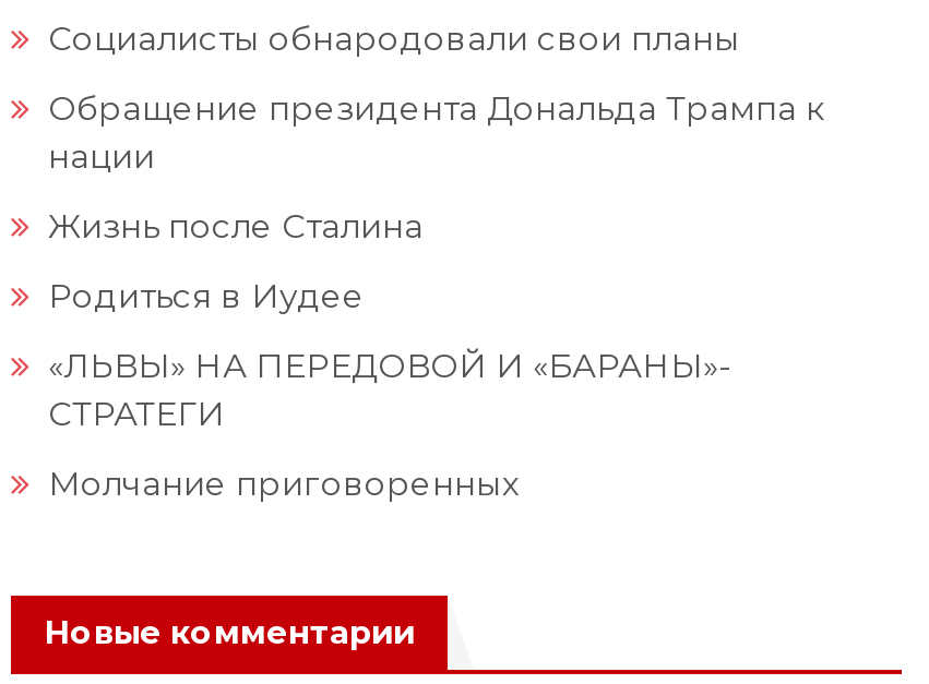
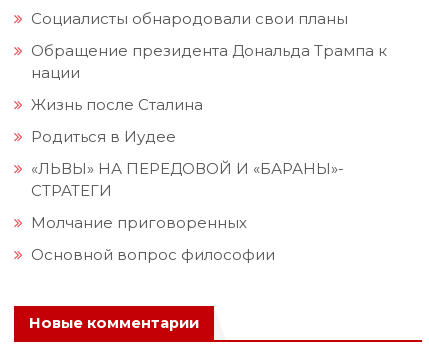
+ Основной вопрос философии
